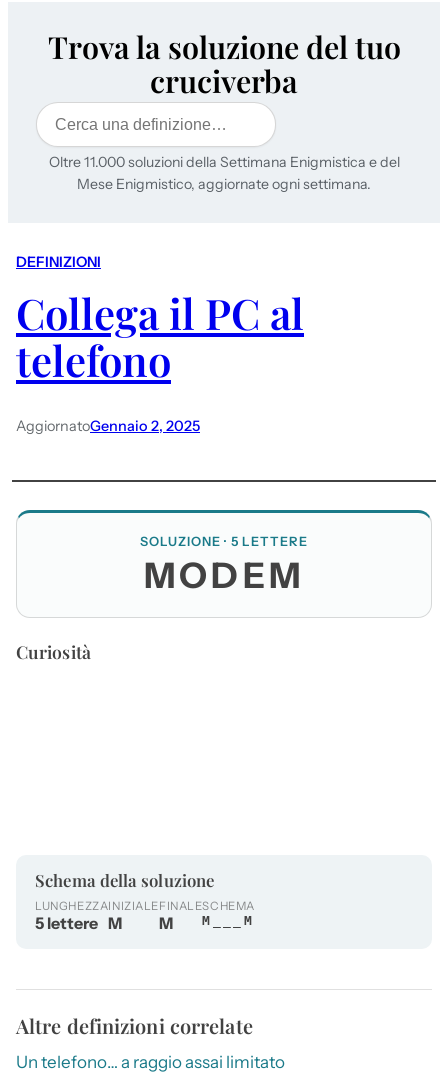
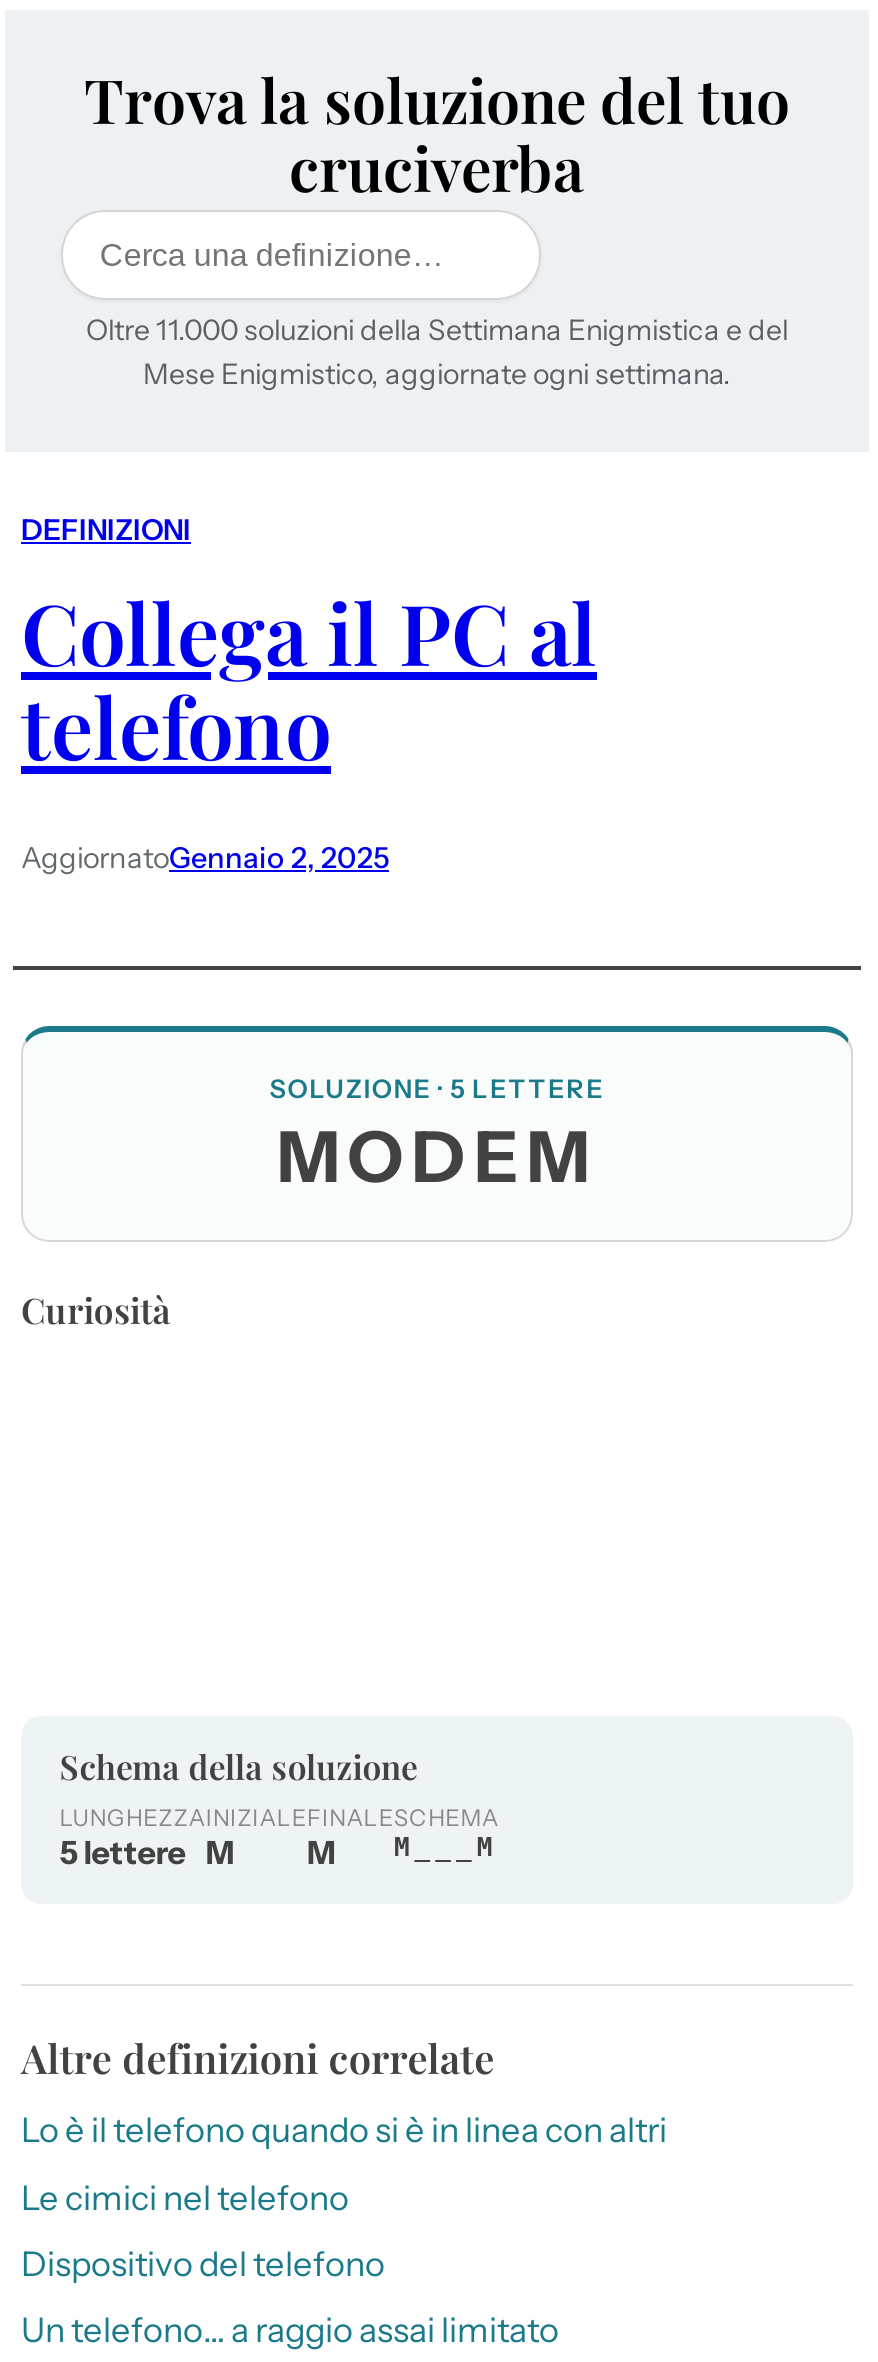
+ Lo è il telefono quando si è in linea con altri
+ Le cimici nel telefono
+ Dispositivo del telefono
